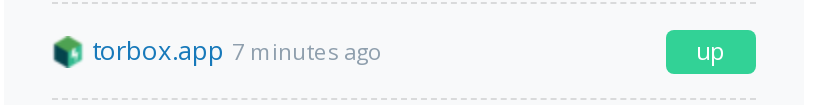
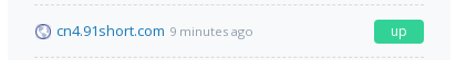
- torbox.app 7 minutes ago
+ cn4.91short.com 9 minutes ago
